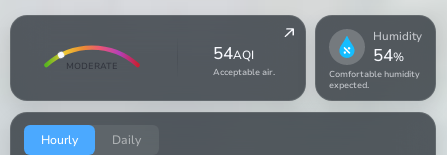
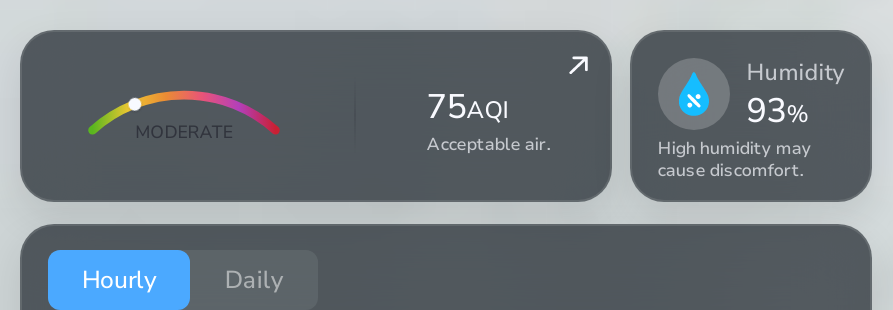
- 54AQI
+ 75AQI

- 54%
- Comfortable humidity
- expected.
+ 93%
+ High humidity may
+ cause discomfort.
